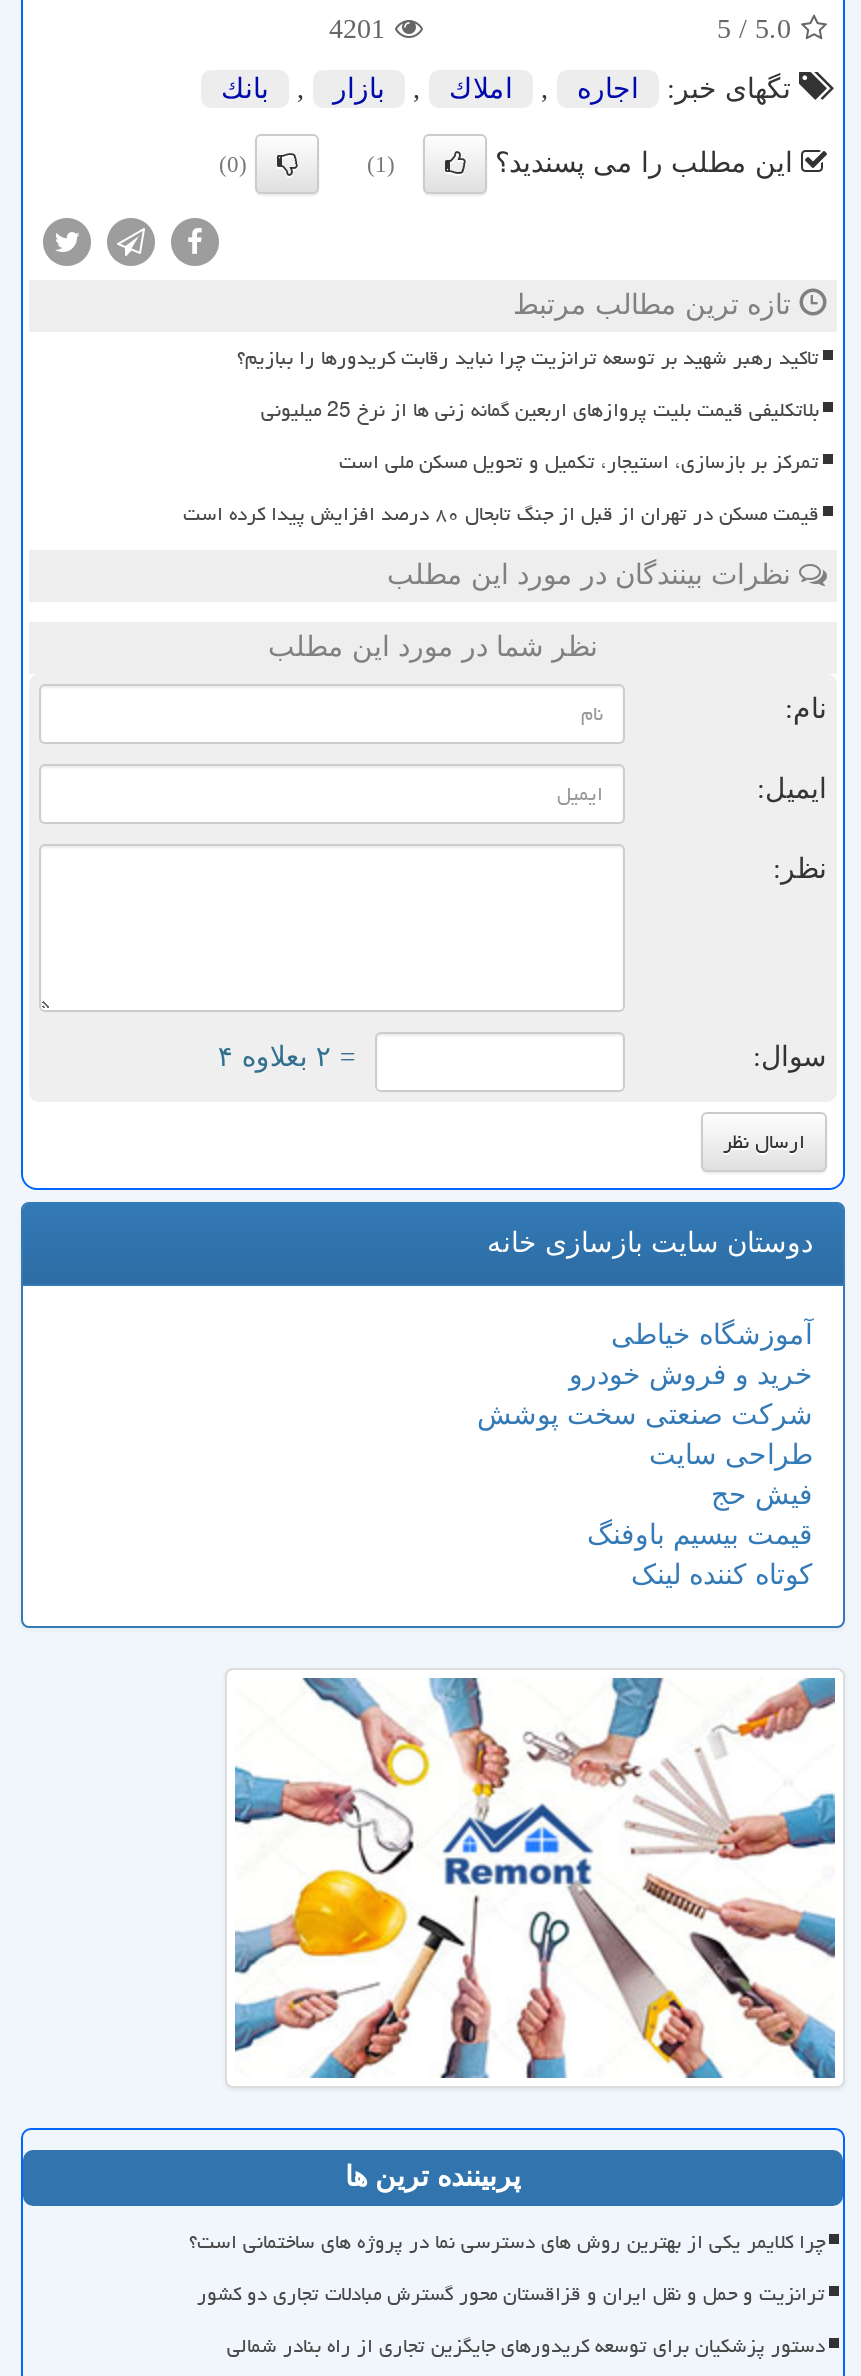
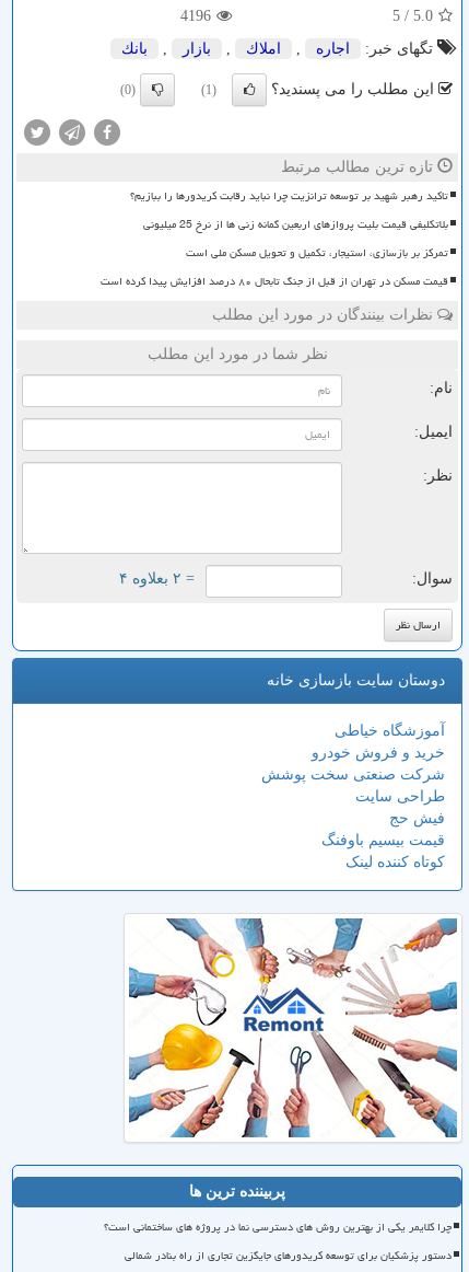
- 4201
+ 4196

- ترانزیت و حمل و نقل ایران و قزاقستان محور گسترش مبادلات تجاری دو کشور
